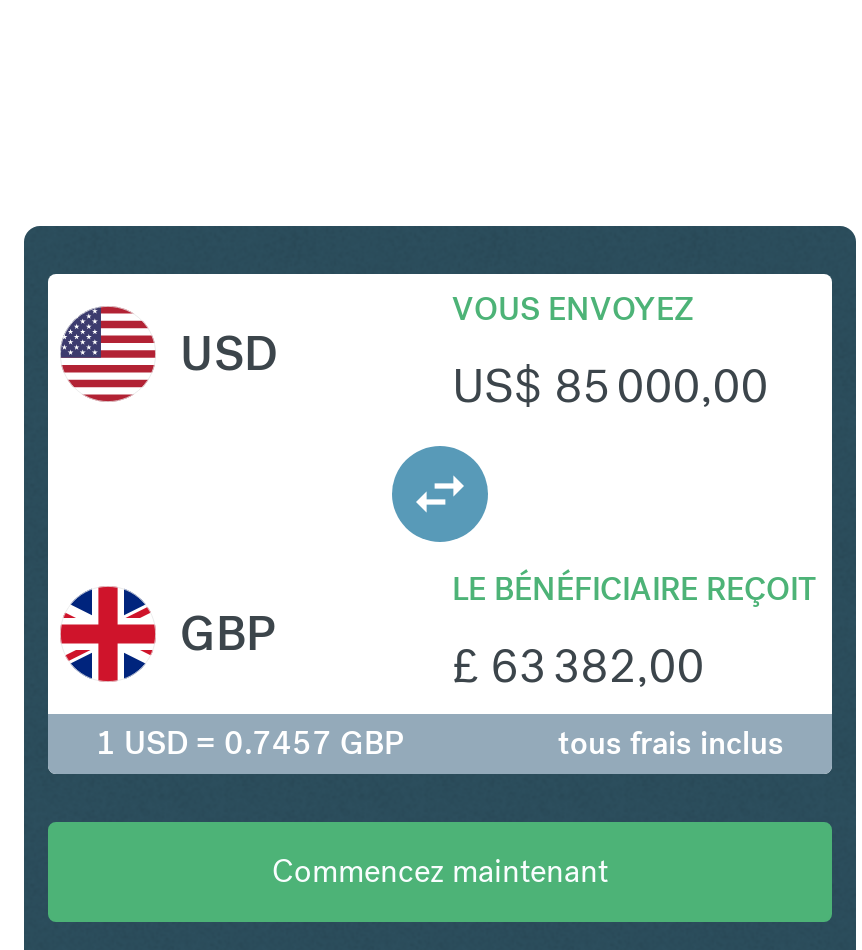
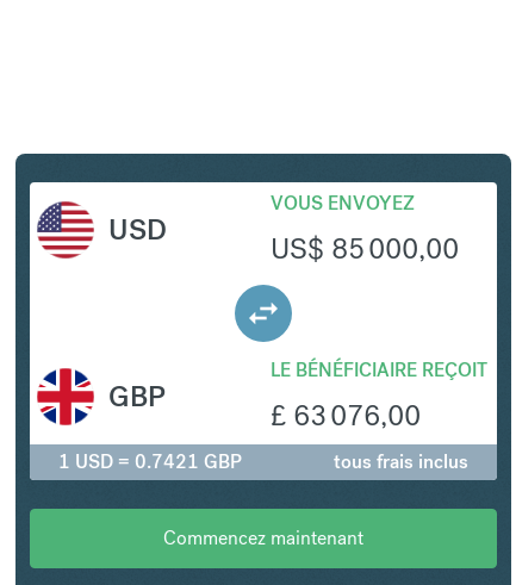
- £ 63 382,00
+ £ 63 076,00

- 1 USD = 0.7457 GBP
+ 1 USD = 0.7421 GBP
